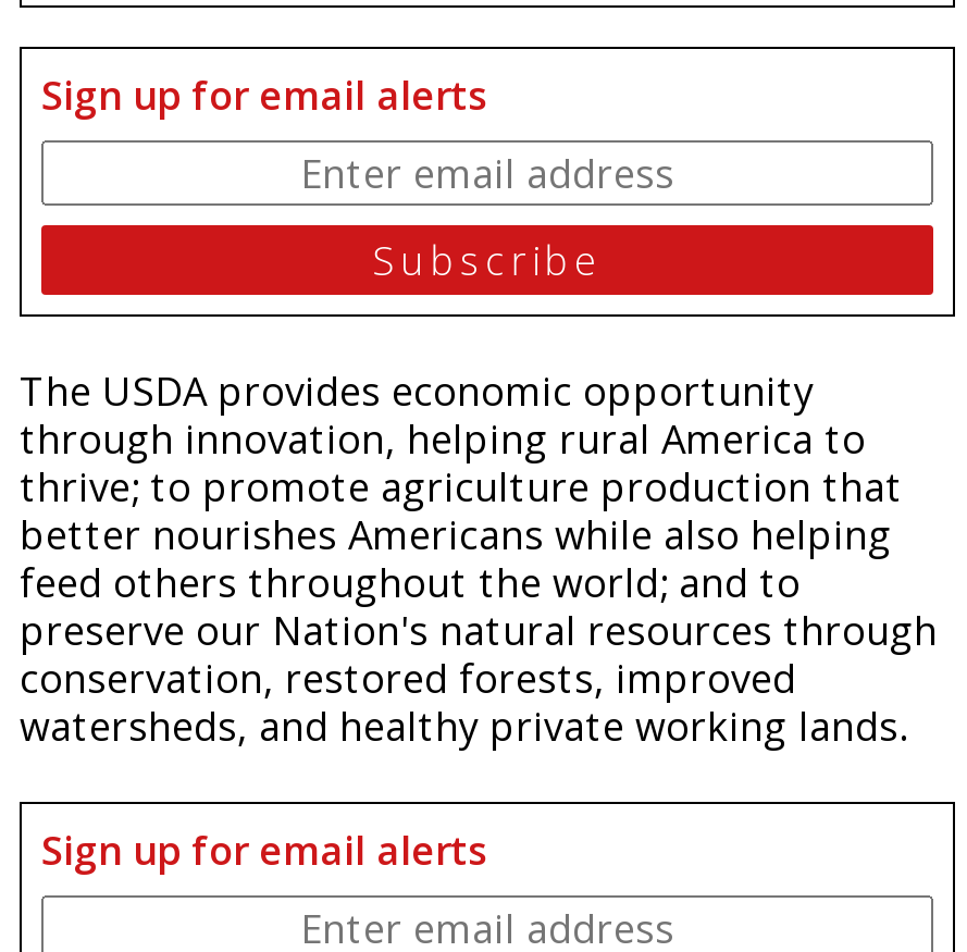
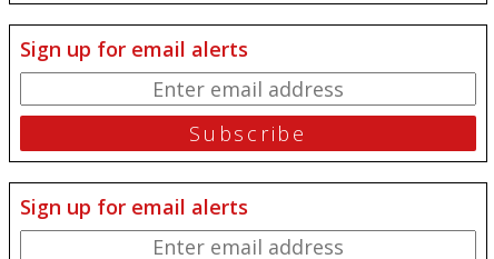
- The USDA provides economic opportunity
- through innovation, helping rural America to
- thrive; to promote agriculture production that
- better nourishes Americans while also helping
- feed others throughout the world; and to
- preserve our Nation's natural resources through
- conservation, restored forests, improved
- watersheds, and healthy private working lands.
